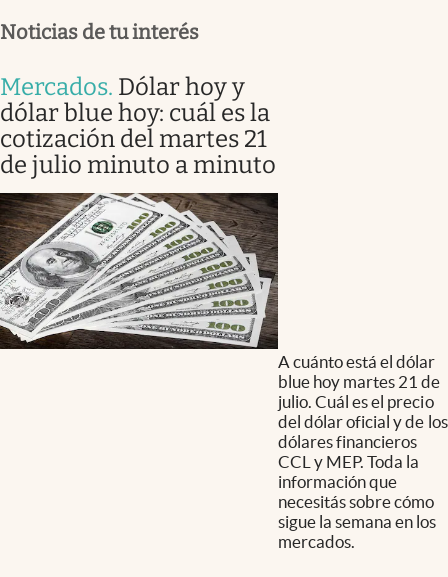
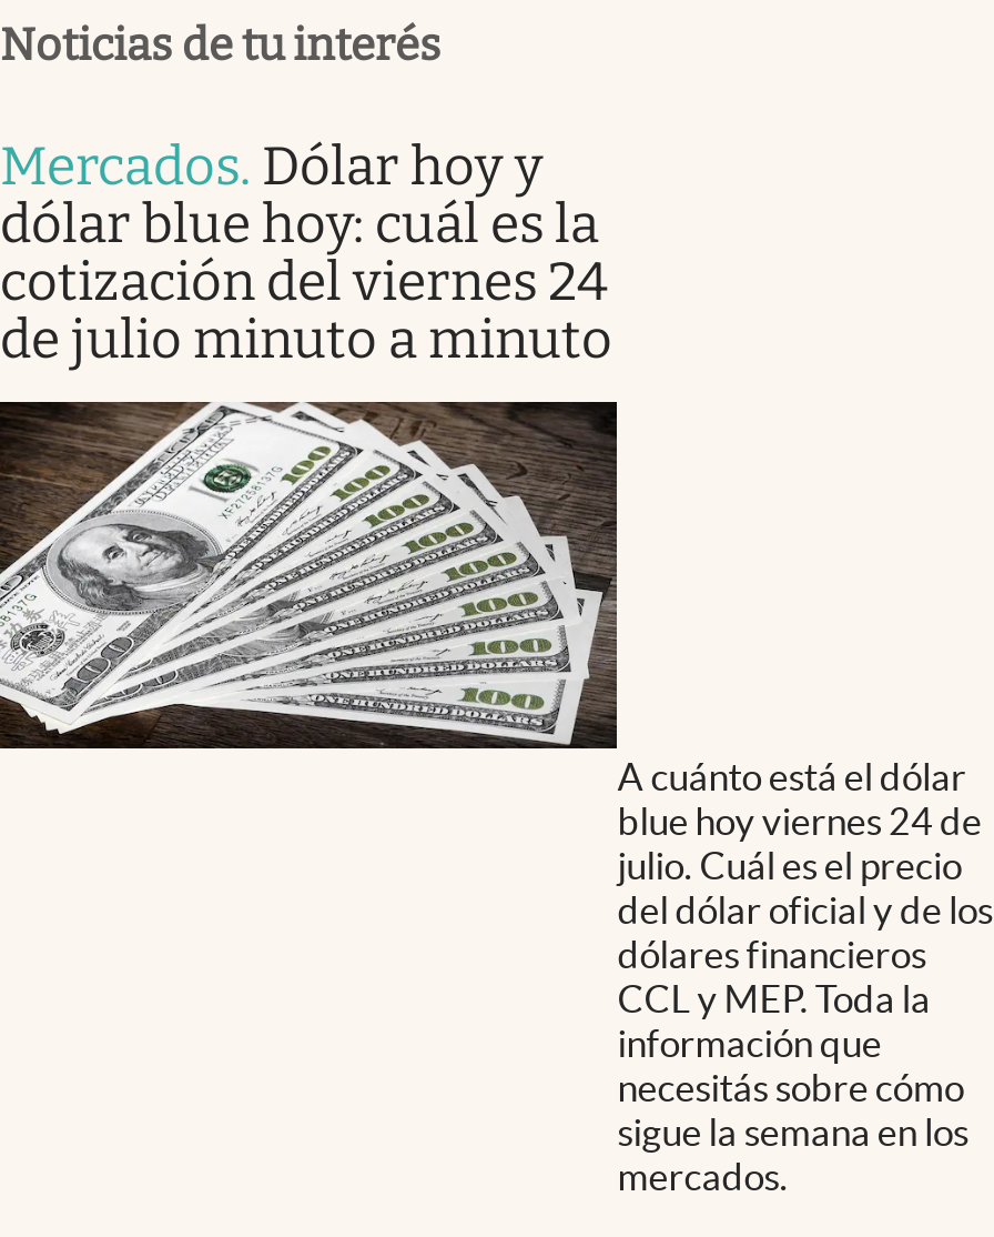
- cotización del martes 21
+ cotización del viernes 24

- blue hoy martes 21 de
+ blue hoy viernes 24 de
